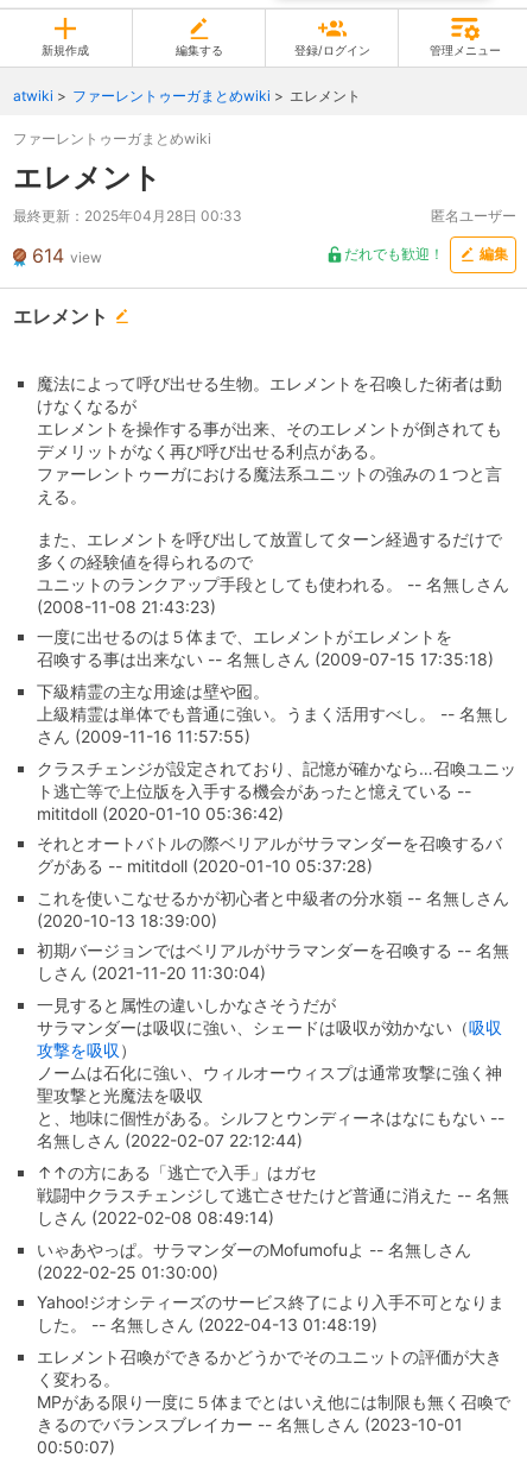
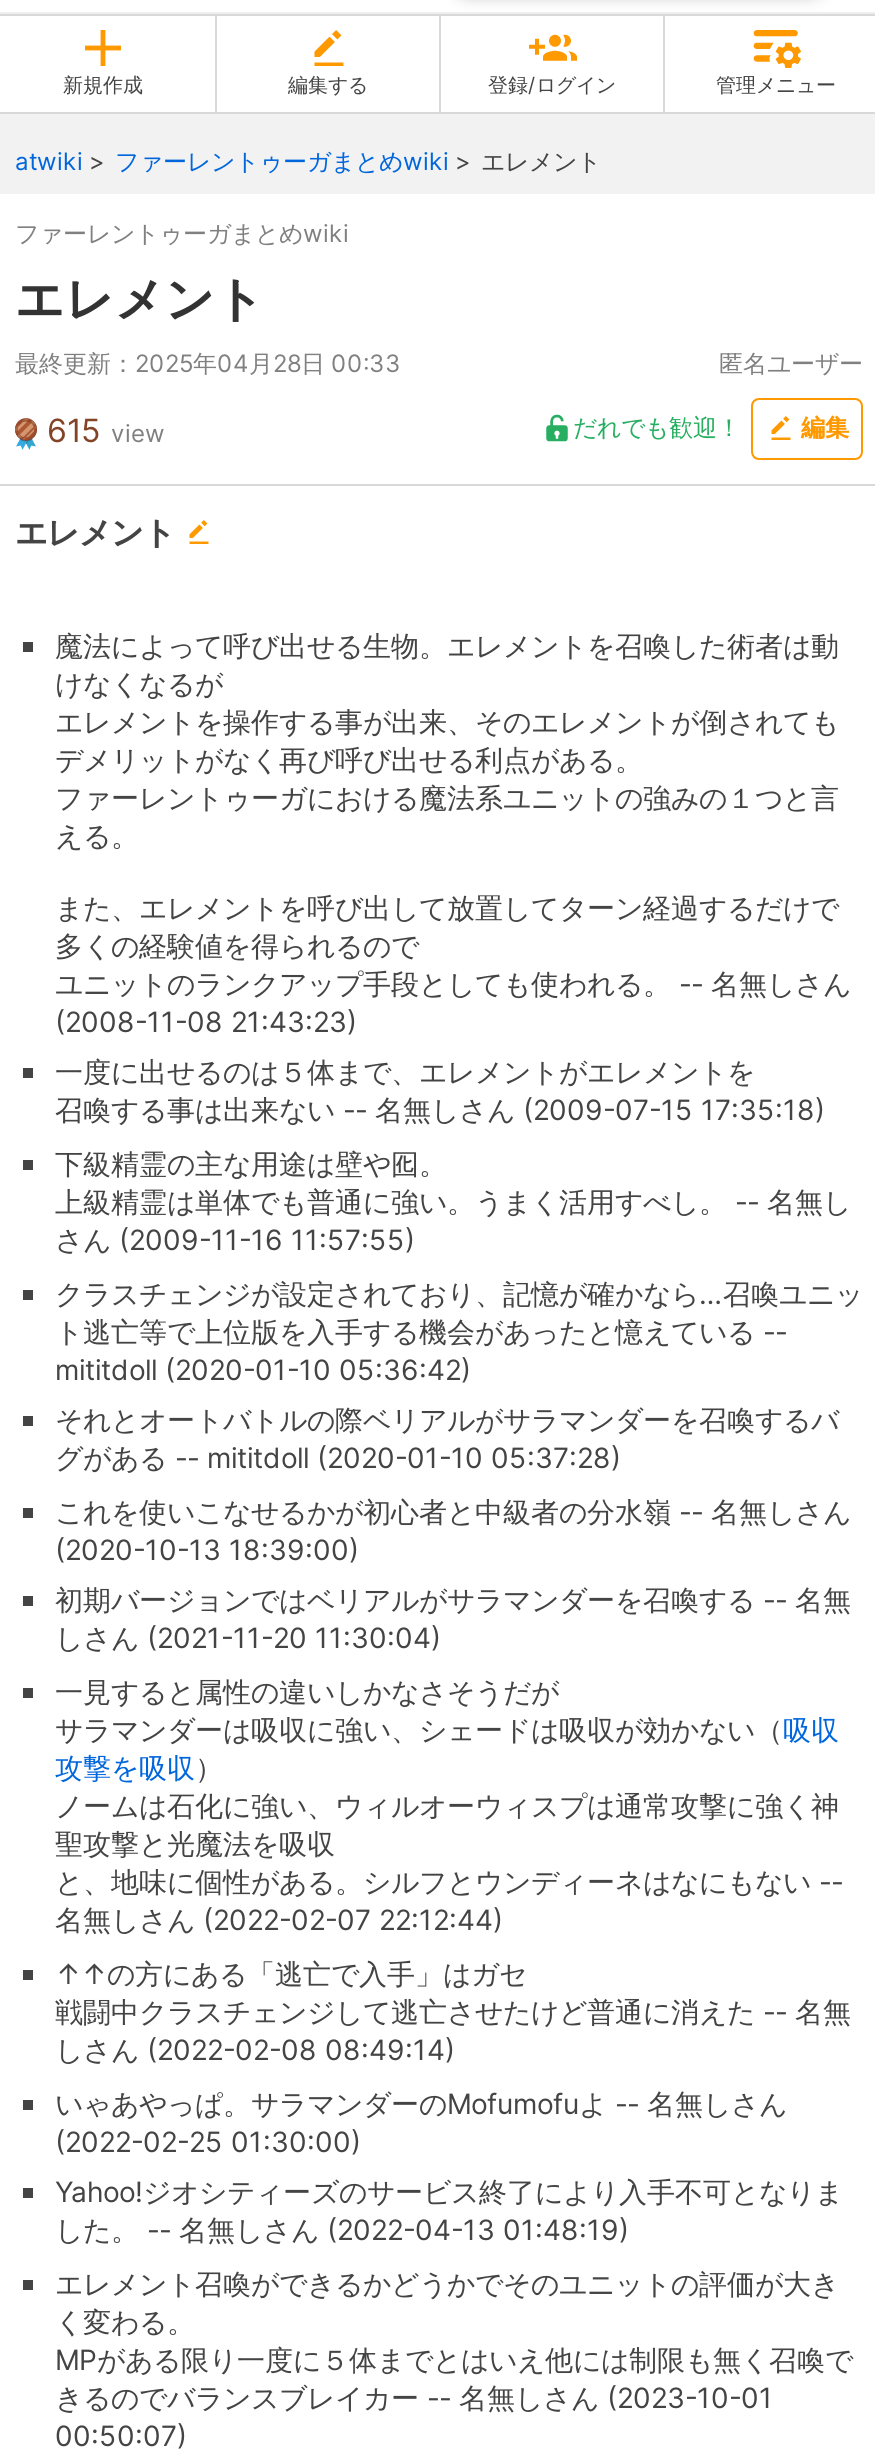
- 614 view
+ 615 view
